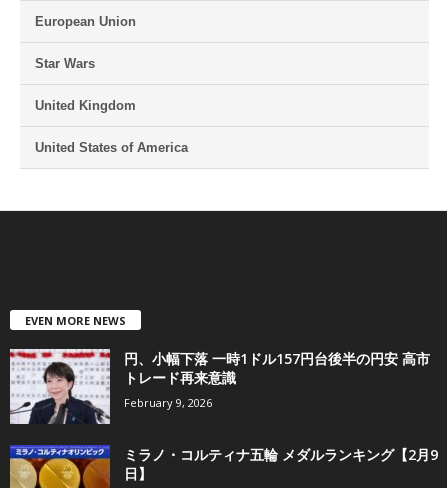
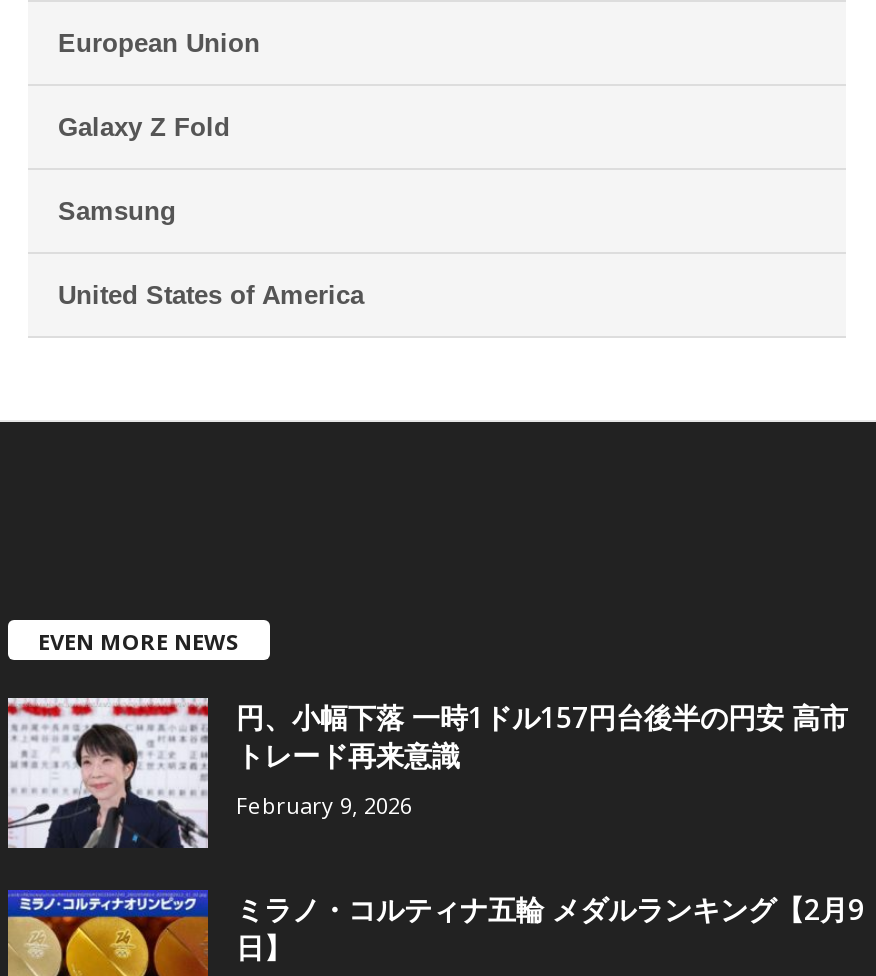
- Star Wars
+ Galaxy Z Fold

- United Kingdom
+ Samsung
